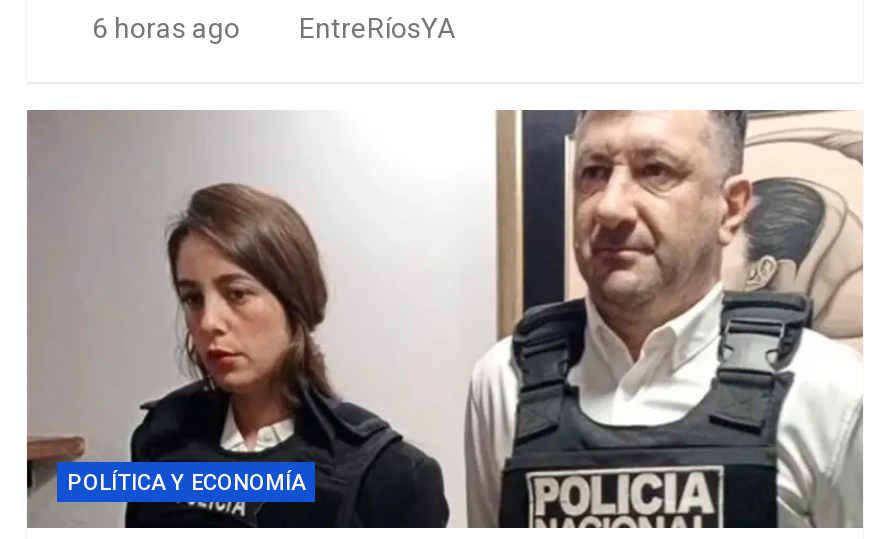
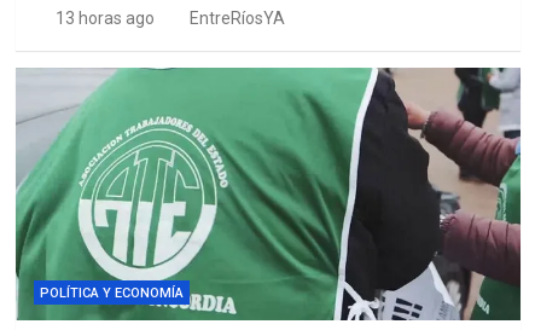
- 6 horas ago EntreRíosYA
+ 13 horas ago EntreRíosYA

- [image]
+ [image]
